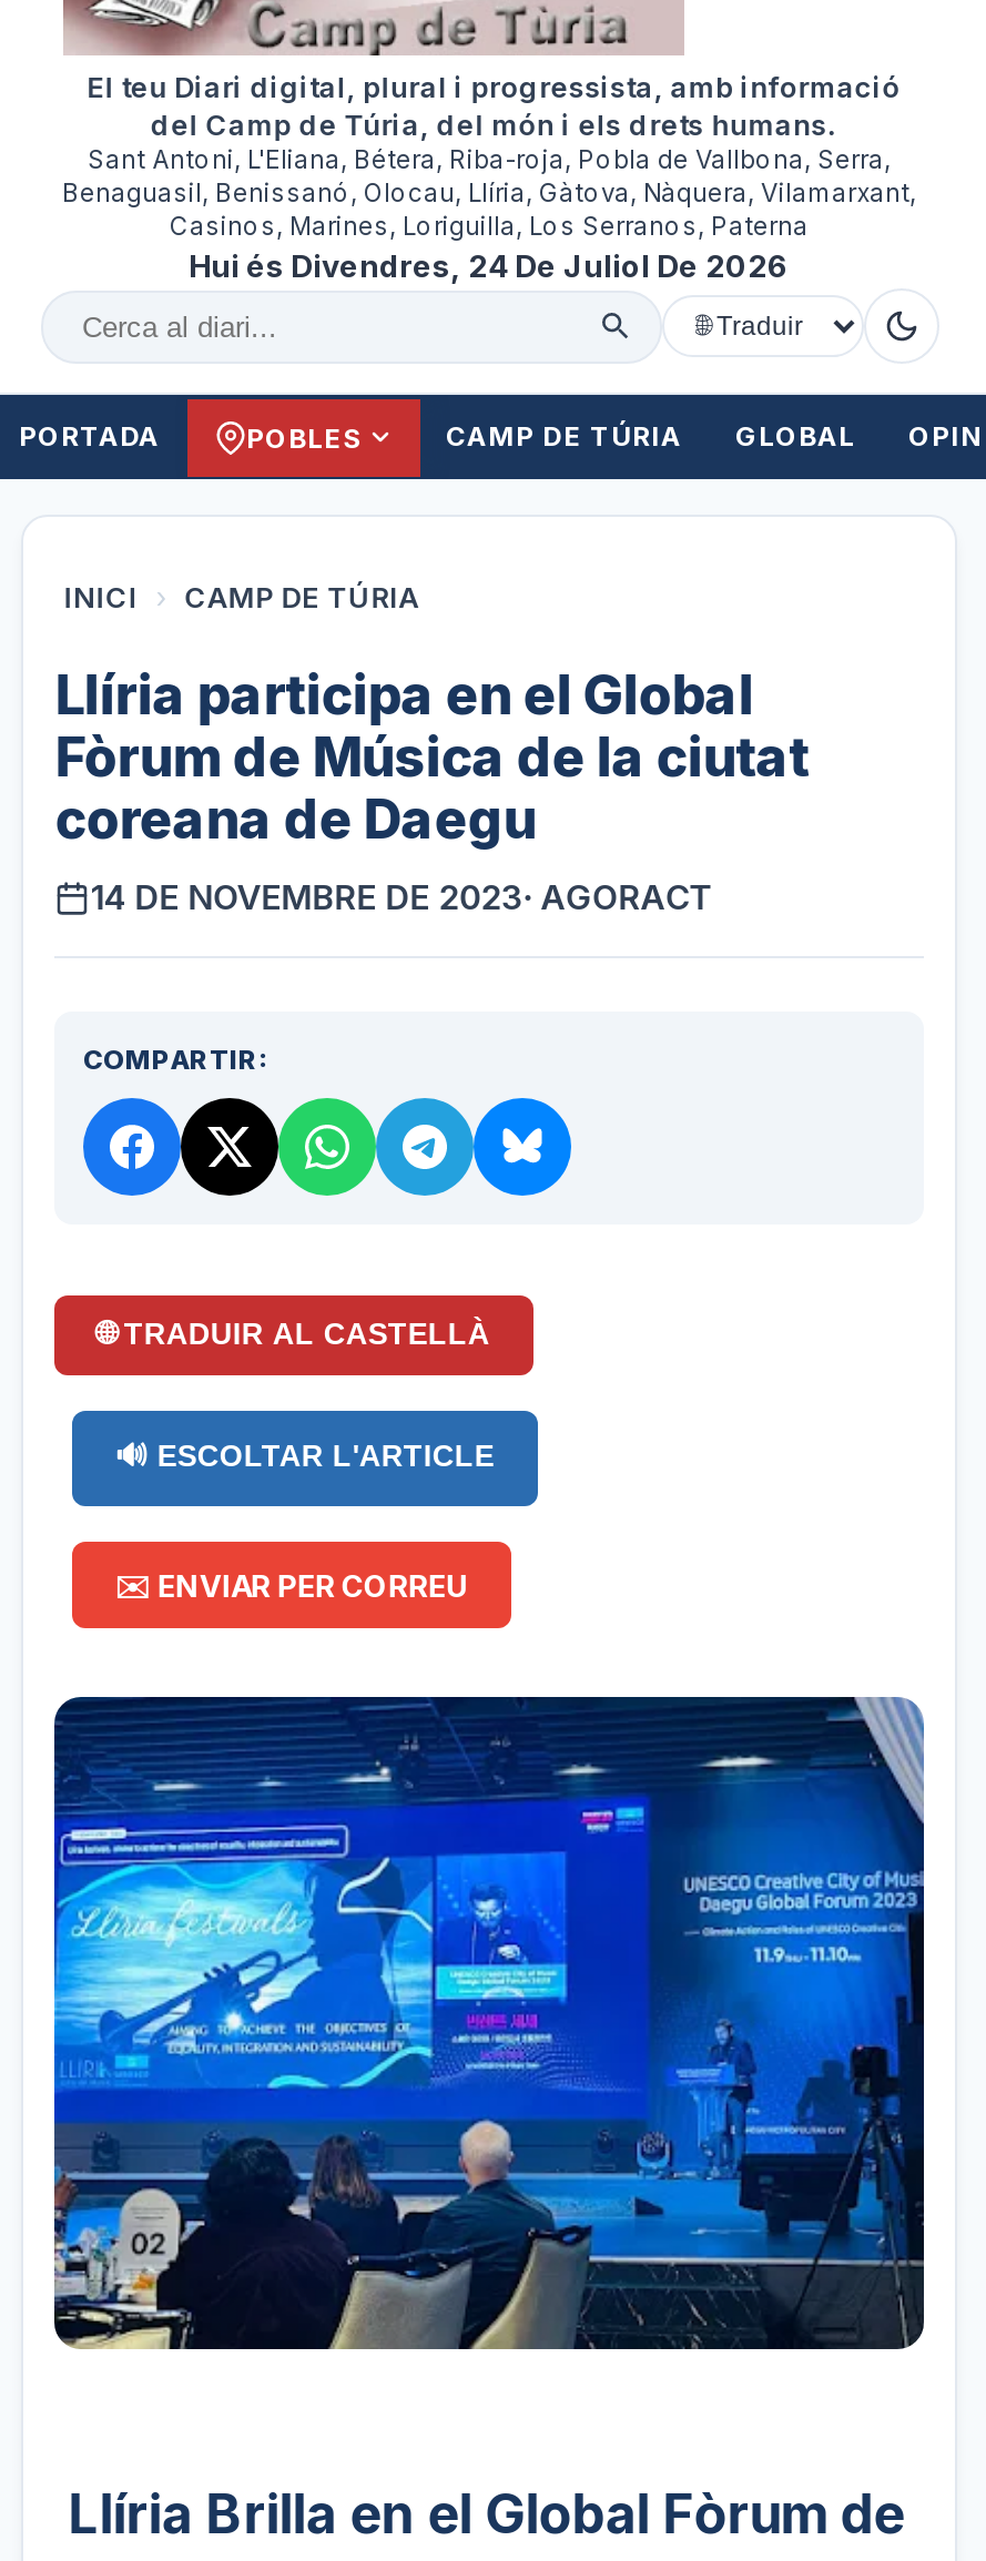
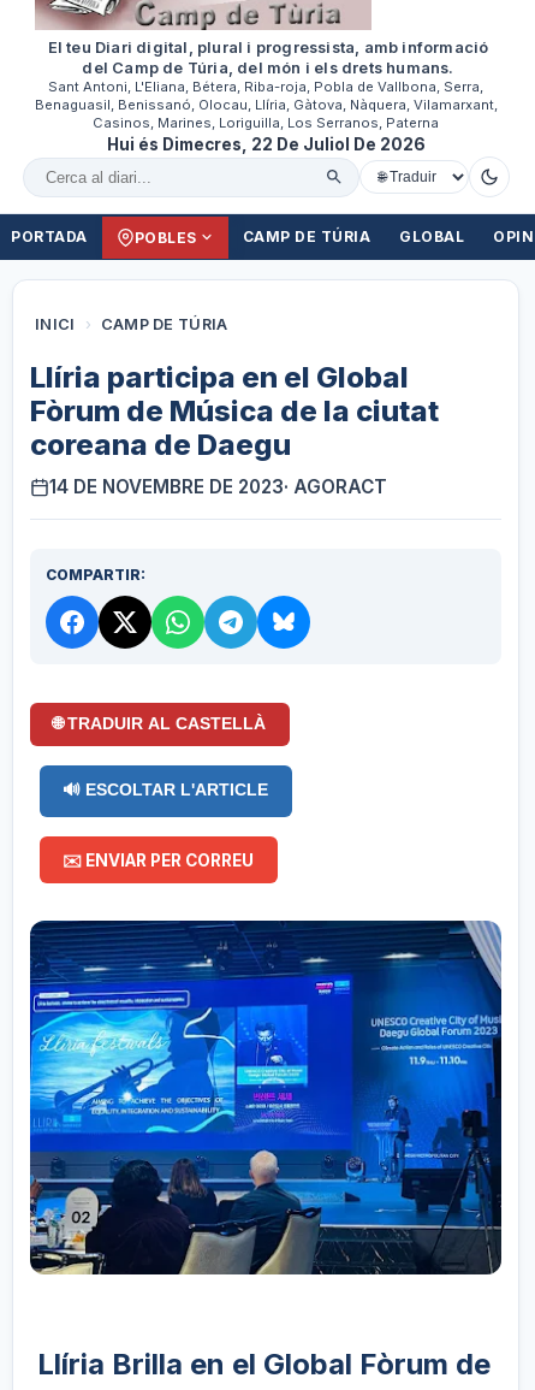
- Hui és Divendres, 24 De Juliol De 2026
+ Hui és Dimecres, 22 De Juliol De 2026
